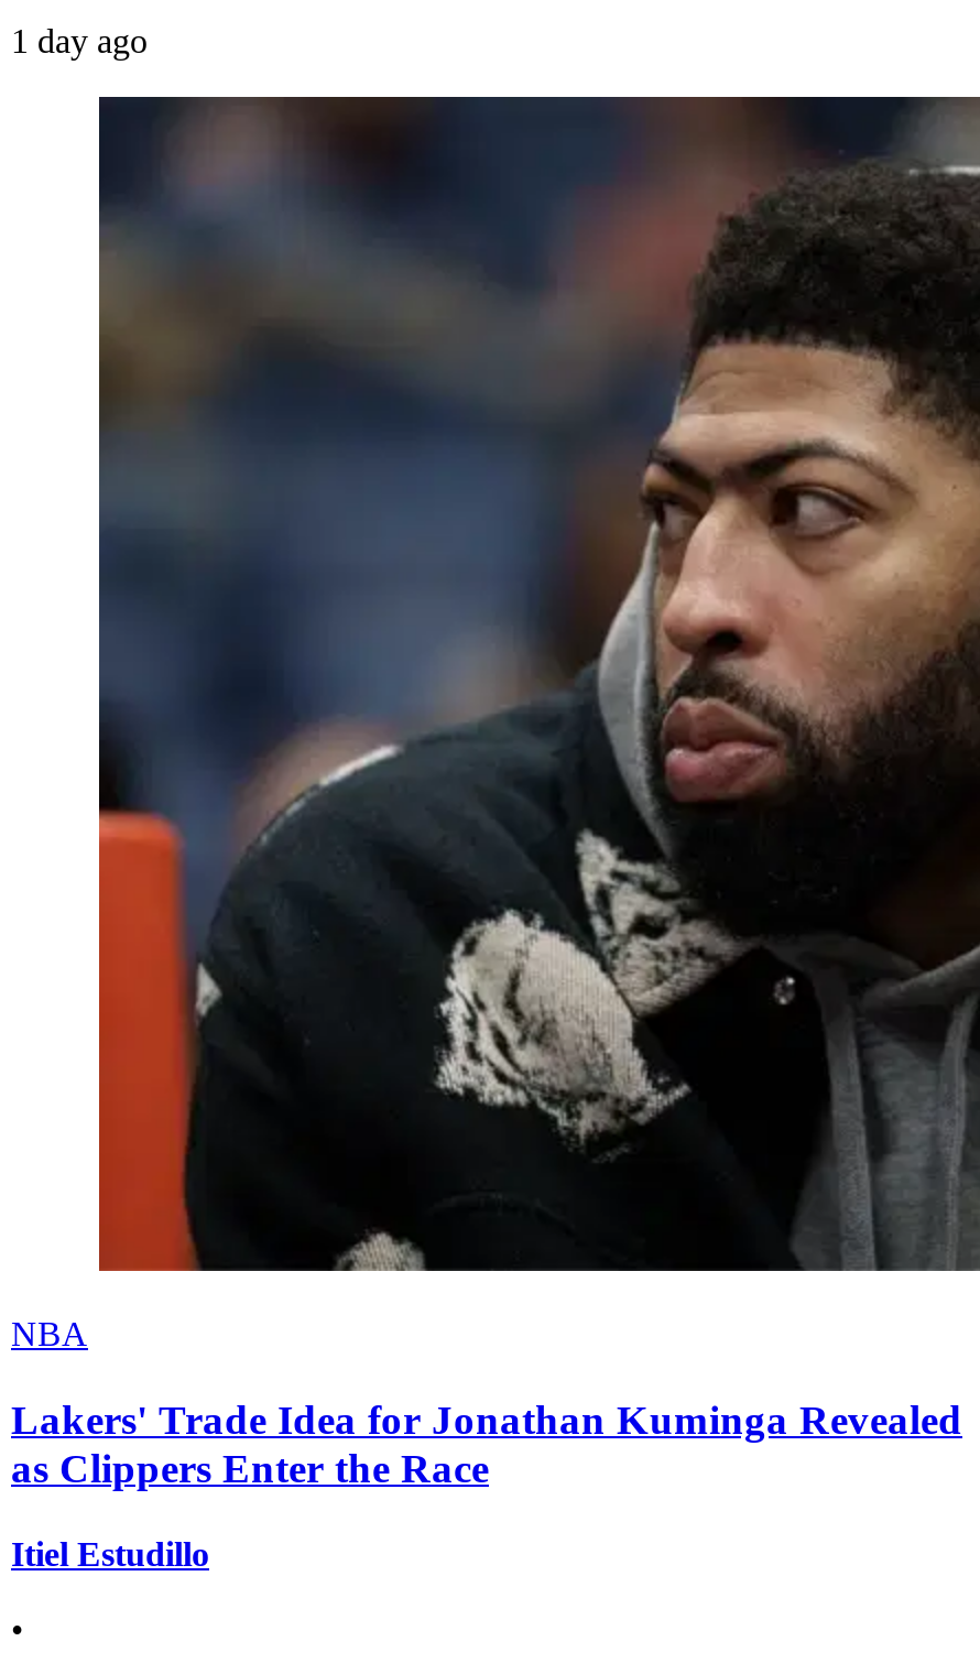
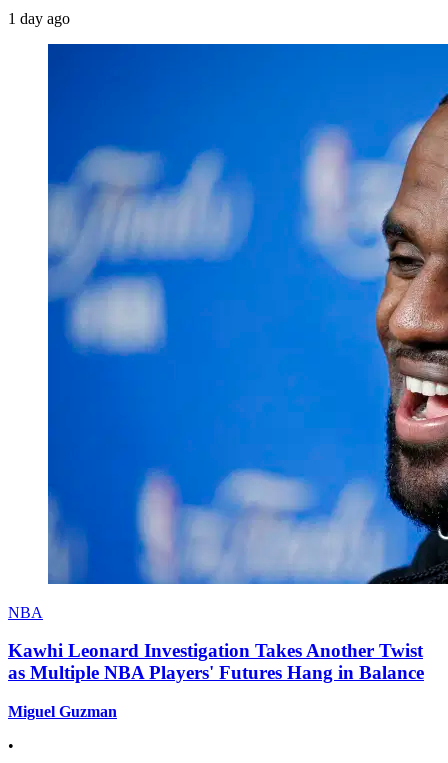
- [image]
+ [image]

- Lakers' Trade Idea for Jonathan Kuminga Revealed
- as Clippers Enter the Race
+ Kawhi Leonard Investigation Takes Another Twist
+ as Multiple NBA Players' Futures Hang in Balance

- Itiel Estudillo
+ Miguel Guzman
